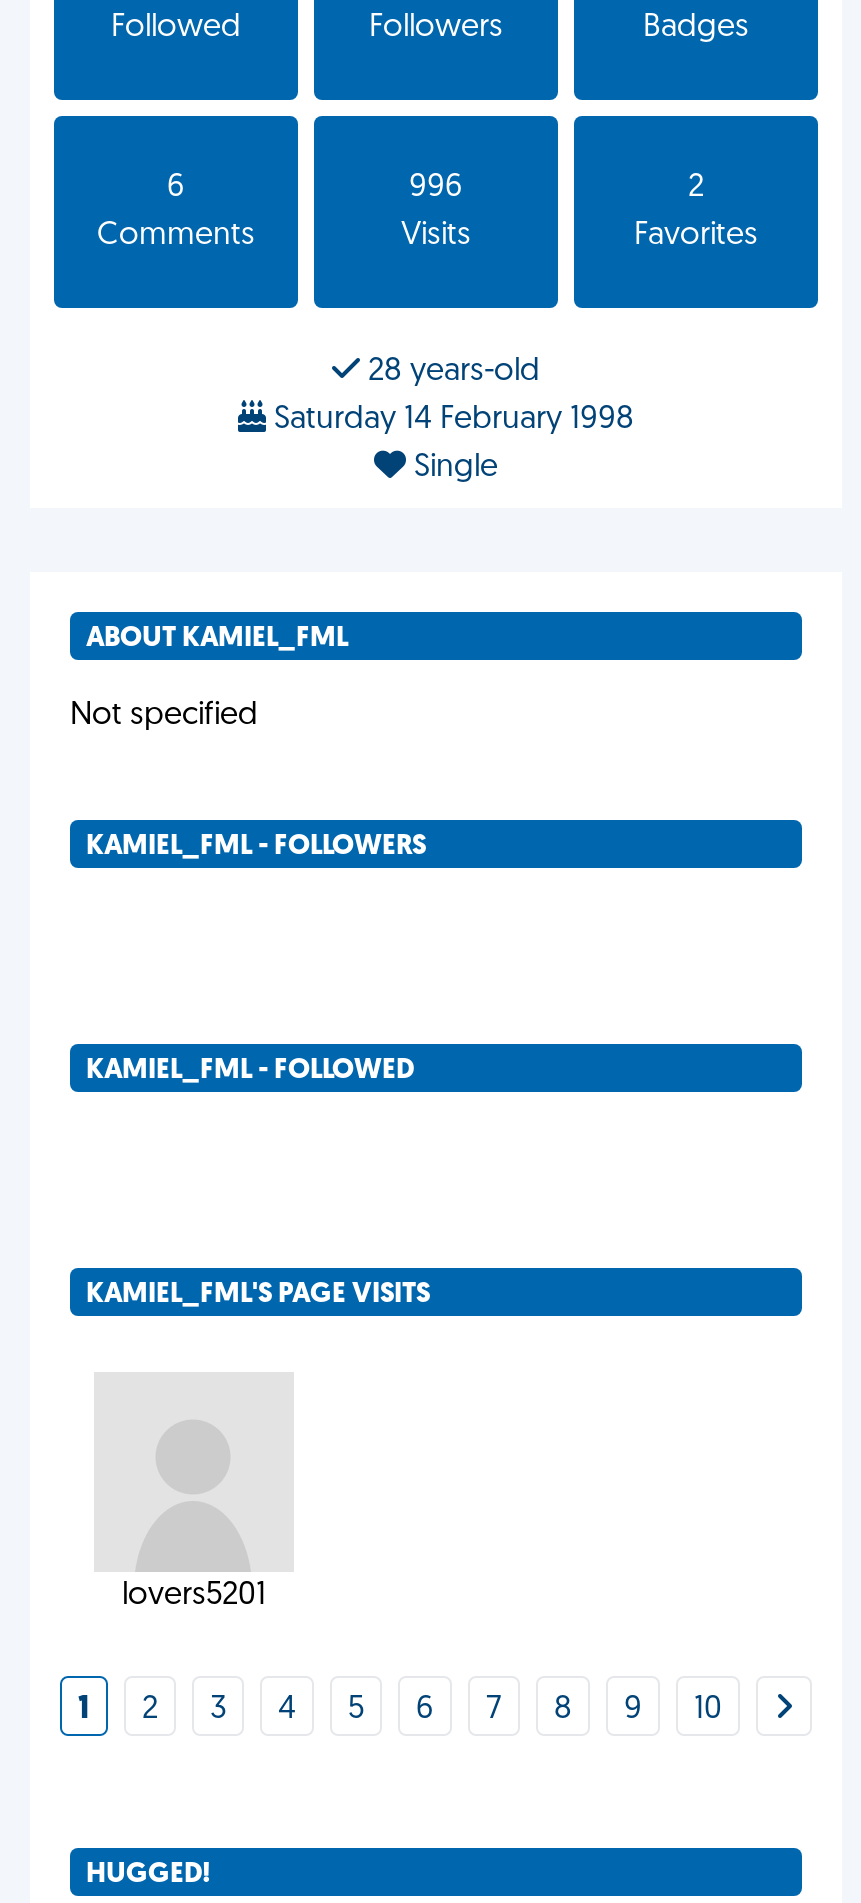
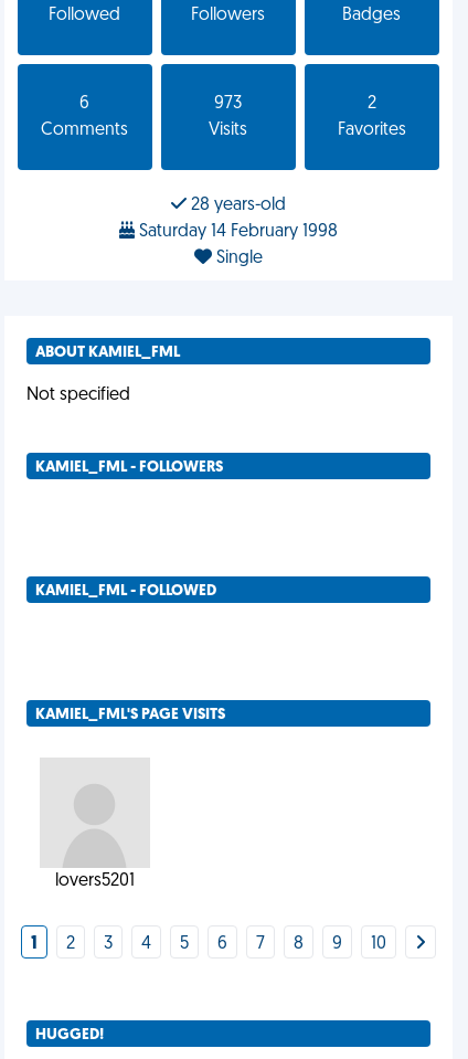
- 996
+ 973
